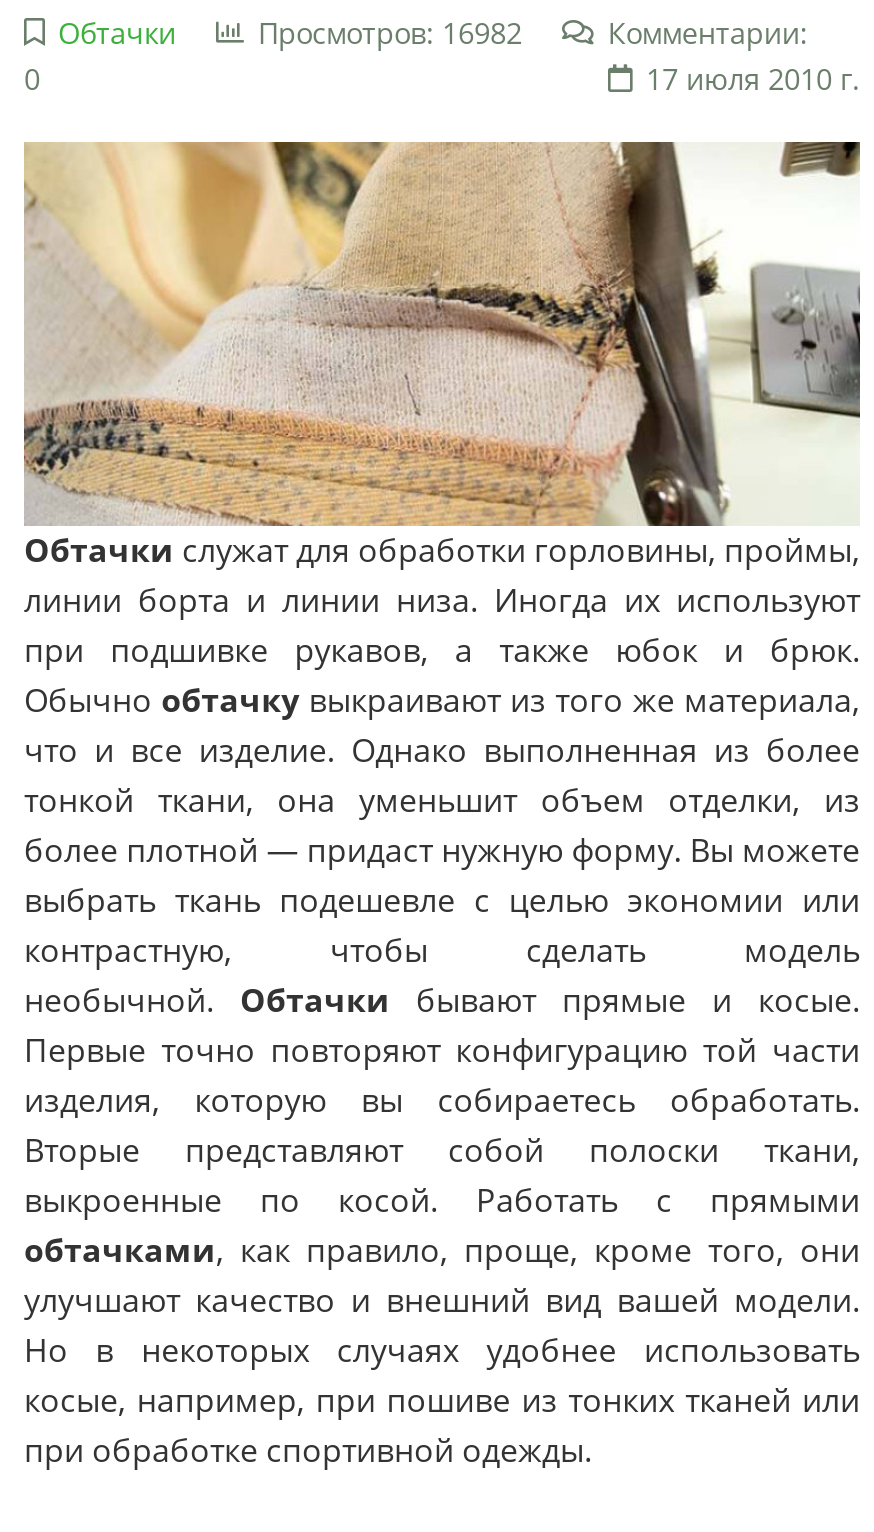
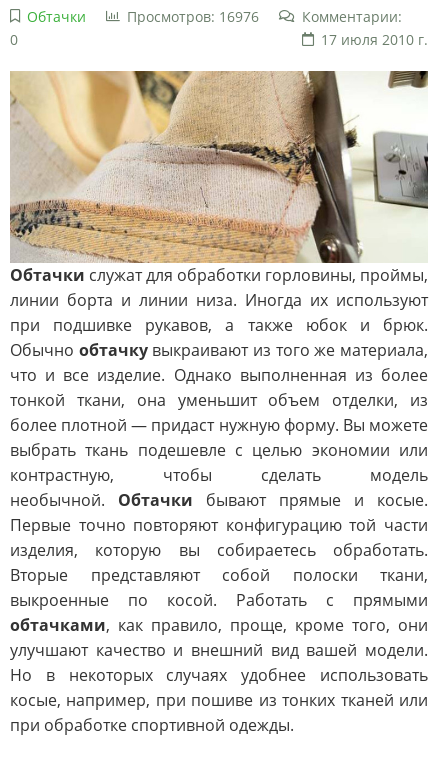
- Просмотров: 16982
+ Просмотров: 16976
